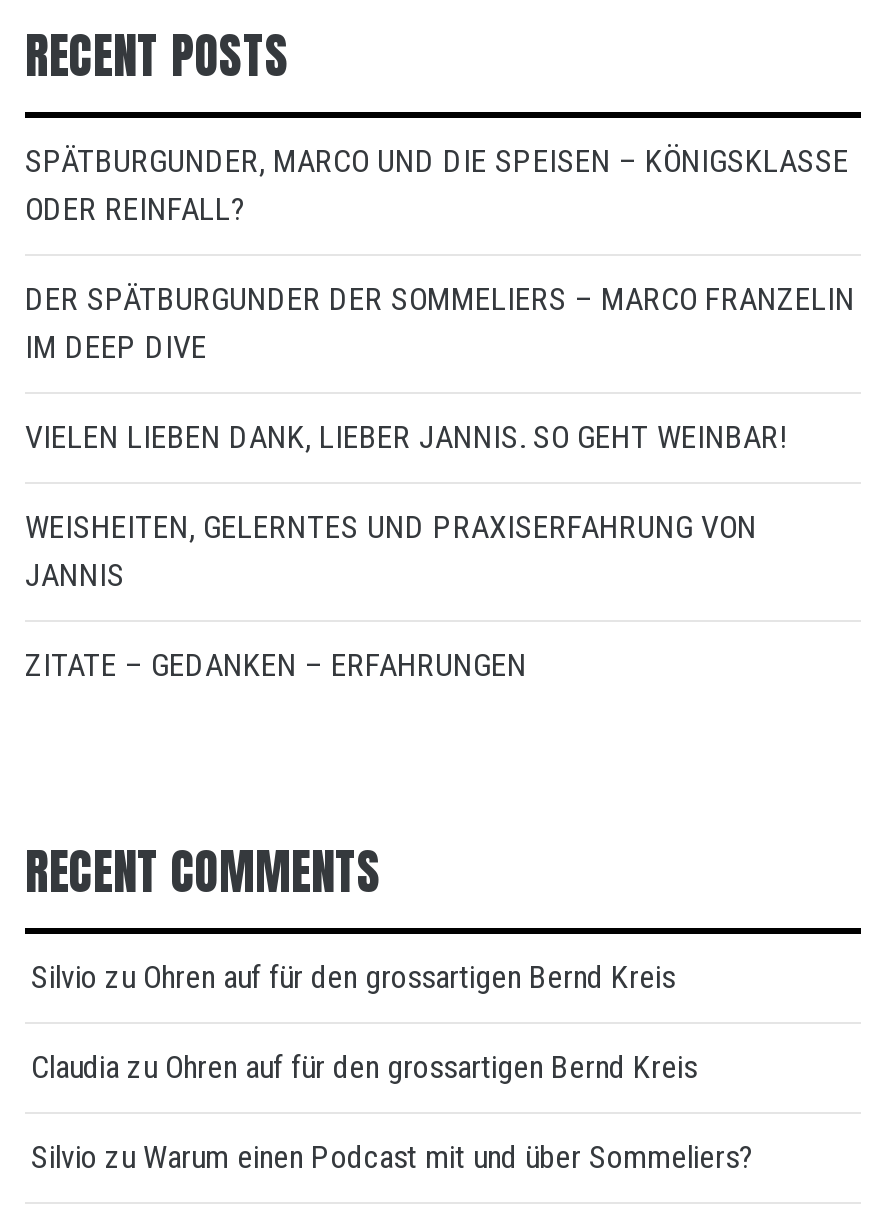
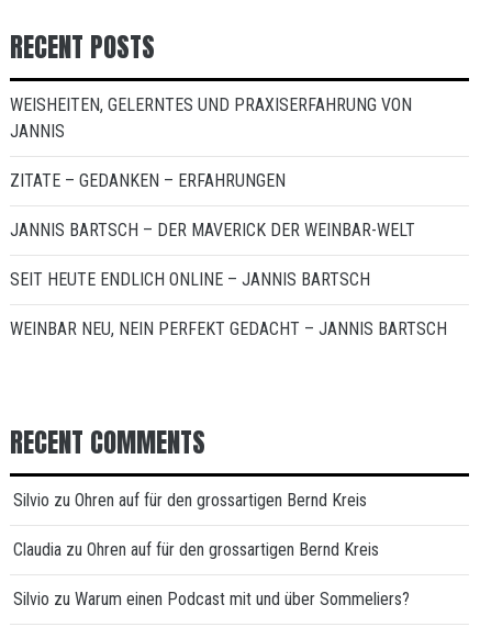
- SPÄTBURGUNDER, MARCO UND DIE SPEISEN – KÖNIGSKLASSE
- ODER REINFALL?
- DER SPÄTBURGUNDER DER SOMMELIERS – MARCO FRANZELIN
- IM DEEP DIVE
- VIELEN LIEBEN DANK, LIEBER JANNIS. SO GEHT WEINBAR!

moved up: WEISHEITEN, GELERNTES UND PRAXISERFAHRUNG VON | JANNIS | ZITATE – GEDANKEN – ERFAHRUNGEN

+ JANNIS BARTSCH – DER MAVERICK DER WEINBAR-WELT
+ SEIT HEUTE ENDLICH ONLINE – JANNIS BARTSCH
+ WEINBAR NEU, NEIN PERFEKT GEDACHT – JANNIS BARTSCH
